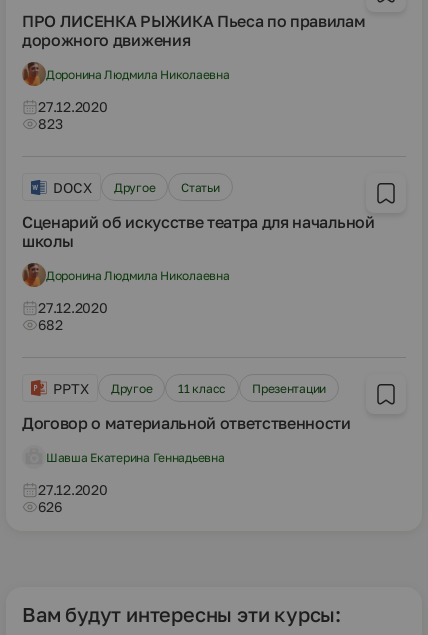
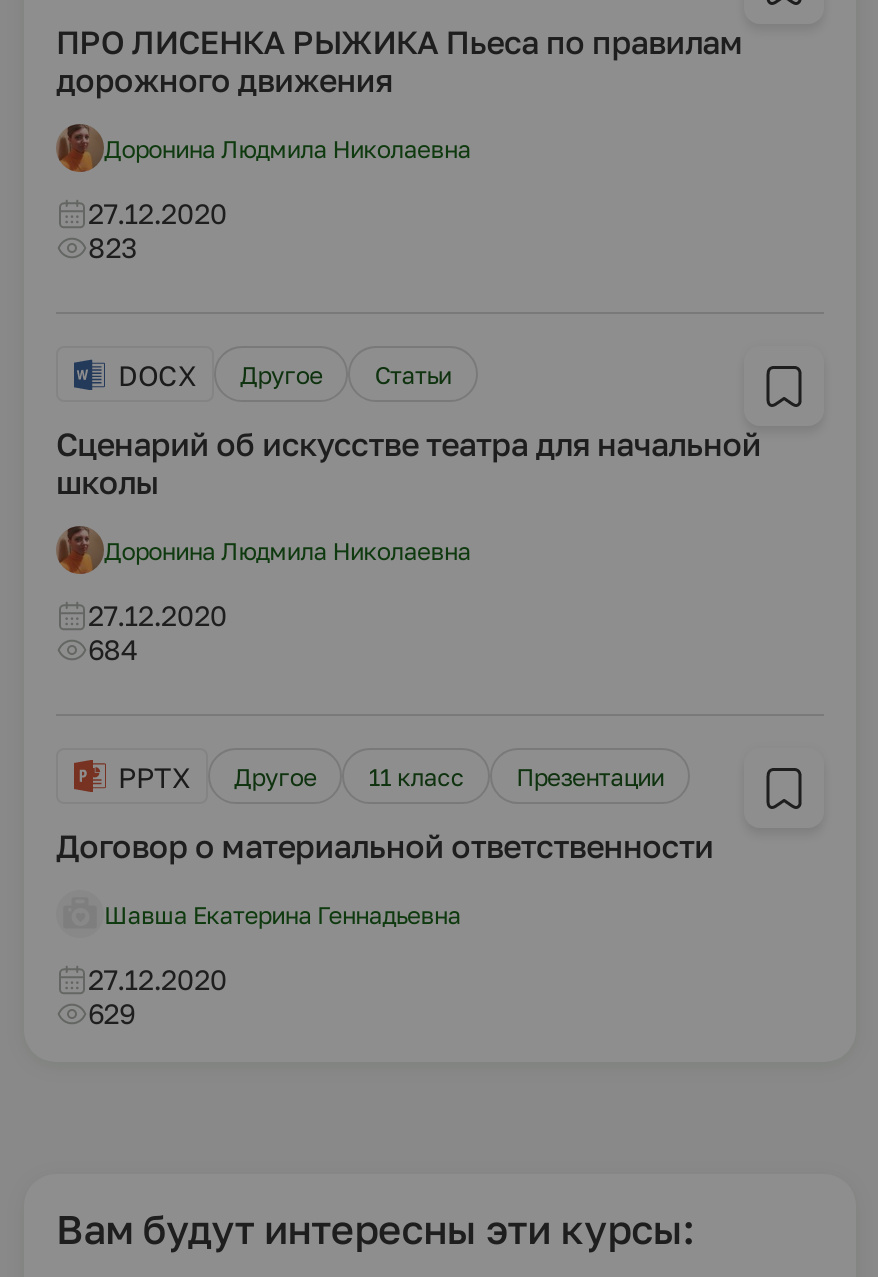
- 682
+ 684

- 626
+ 629
